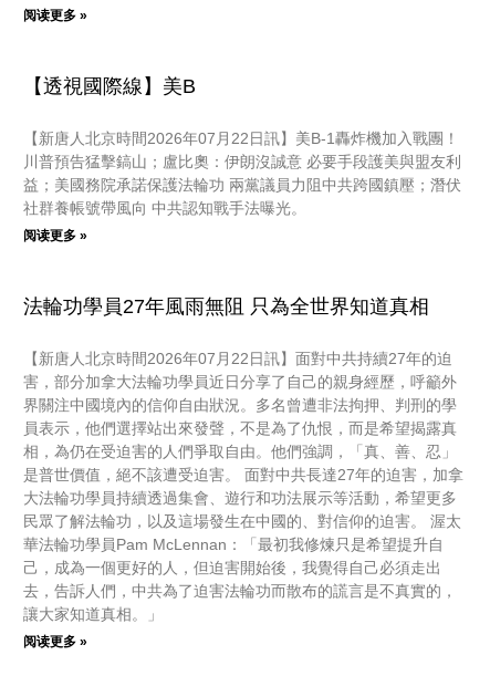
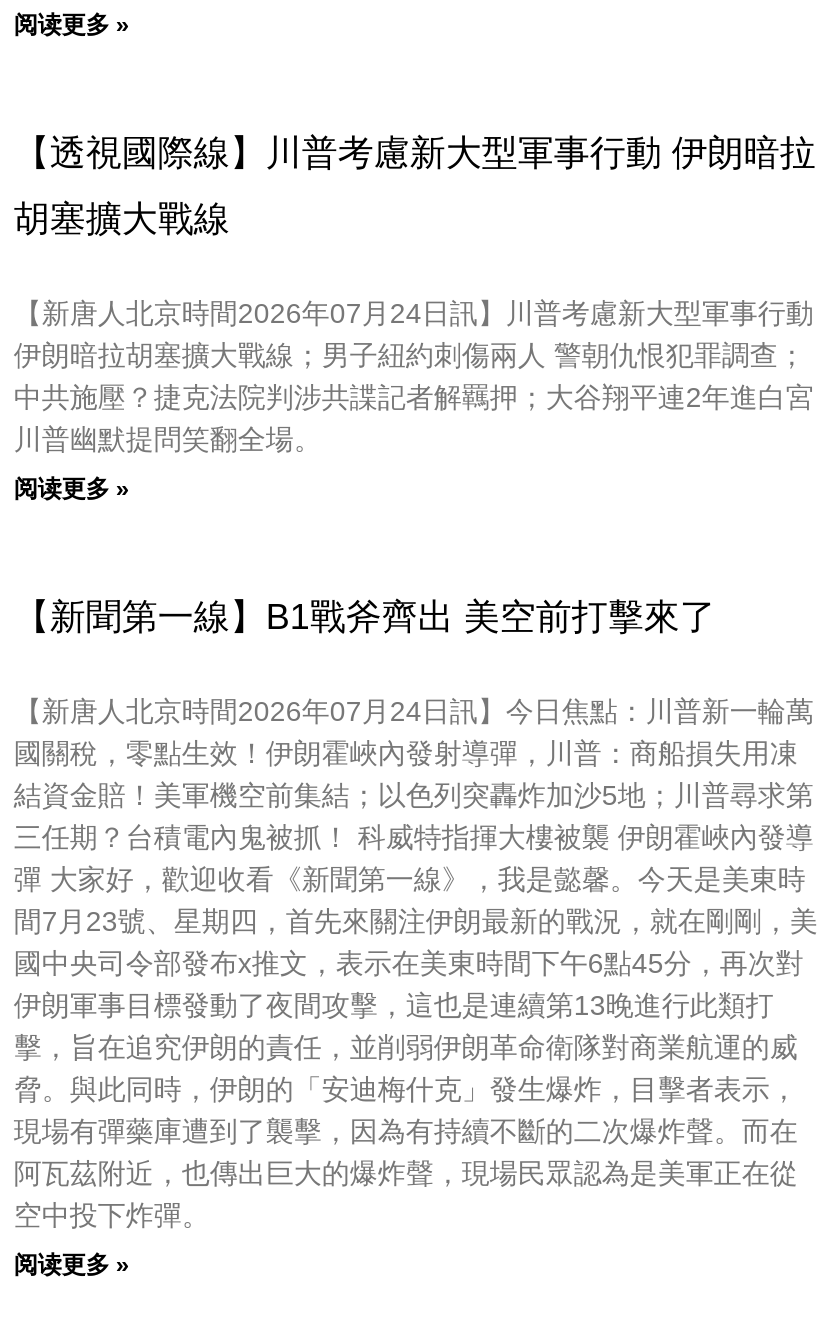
- 【透視國際線】美B
- 【新唐人北京時間2026年07月22日訊】美B-1轟炸機加入戰團！
- 川普預告猛擊鎬山；盧比奧：伊朗沒誠意 必要手段護美與盟友利
- 益；美國務院承諾保護法輪功 兩黨議員力阻中共跨國鎮壓；潛伏
- 社群養帳號帶風向 中共認知戰手法曝光。
+ 【透視國際線】川普考慮新大型軍事行動 伊朗暗拉
+ 胡塞擴大戰線
+ 【新唐人北京時間2026年07月24日訊】川普考慮新大型軍事行動
+ 伊朗暗拉胡塞擴大戰線；男子紐約刺傷兩人 警朝仇恨犯罪調查；
+ 中共施壓？捷克法院判涉共諜記者解羈押；大谷翔平連2年進白宮
+ 川普幽默提問笑翻全場。

- 法輪功學員27年風雨無阻 只為全世界知道真相
+ 【新聞第一線】B1戰斧齊出 美空前打擊來了

- 【新唐人北京時間2026年07月22日訊】面對中共持續27年的迫
- 害，部分加拿大法輪功學員近日分享了自己的親身經歷，呼籲外
- 界關注中國境內的信仰自由狀況。多名曾遭非法拘押、判刑的學
- 員表示，他們選擇站出來發聲，不是為了仇恨，而是希望揭露真
- 相，為仍在受迫害的人們爭取自由。他們強調，「真、善、忍」
- 是普世價值，絕不該遭受迫害。 面對中共長達27年的迫害，加拿
- 大法輪功學員持續透過集會、遊行和功法展示等活動，希望更多
- 民眾了解法輪功，以及這場發生在中國的、對信仰的迫害。 渥太
- 華法輪功學員Pam McLennan：「最初我修煉只是希望提升自
- 己，成為一個更好的人，但迫害開始後，我覺得自己必須走出
- 去，告訴人們，中共為了迫害法輪功而散布的謊言是不真實的，
- 讓大家知道真相。」
+ 【新唐人北京時間2026年07月24日訊】今日焦點：川普新一輪萬
+ 國關稅，零點生效！伊朗霍峽內發射導彈，川普：商船損失用凍
+ 結資金賠！美軍機空前集結；以色列突轟炸加沙5地；川普尋求第
+ 三任期？台積電內鬼被抓！ 科威特指揮大樓被襲 伊朗霍峽內發導
+ 彈 大家好，歡迎收看《新聞第一線》，我是懿馨。今天是美東時
+ 間7月23號、星期四，首先來關注伊朗最新的戰況，就在剛剛，美
+ 國中央司令部發布x推文，表示在美東時間下午6點45分，再次對
+ 伊朗軍事目標發動了夜間攻擊，這也是連續第13晚進行此類打
+ 擊，旨在追究伊朗的責任，並削弱伊朗革命衛隊對商業航運的威
+ 脅。與此同時，伊朗的「安迪梅什克」發生爆炸，目擊者表示，
+ 現場有彈藥庫遭到了襲擊，因為有持續不斷的二次爆炸聲。而在
+ 阿瓦茲附近，也傳出巨大的爆炸聲，現場民眾認為是美軍正在從
+ 空中投下炸彈。
